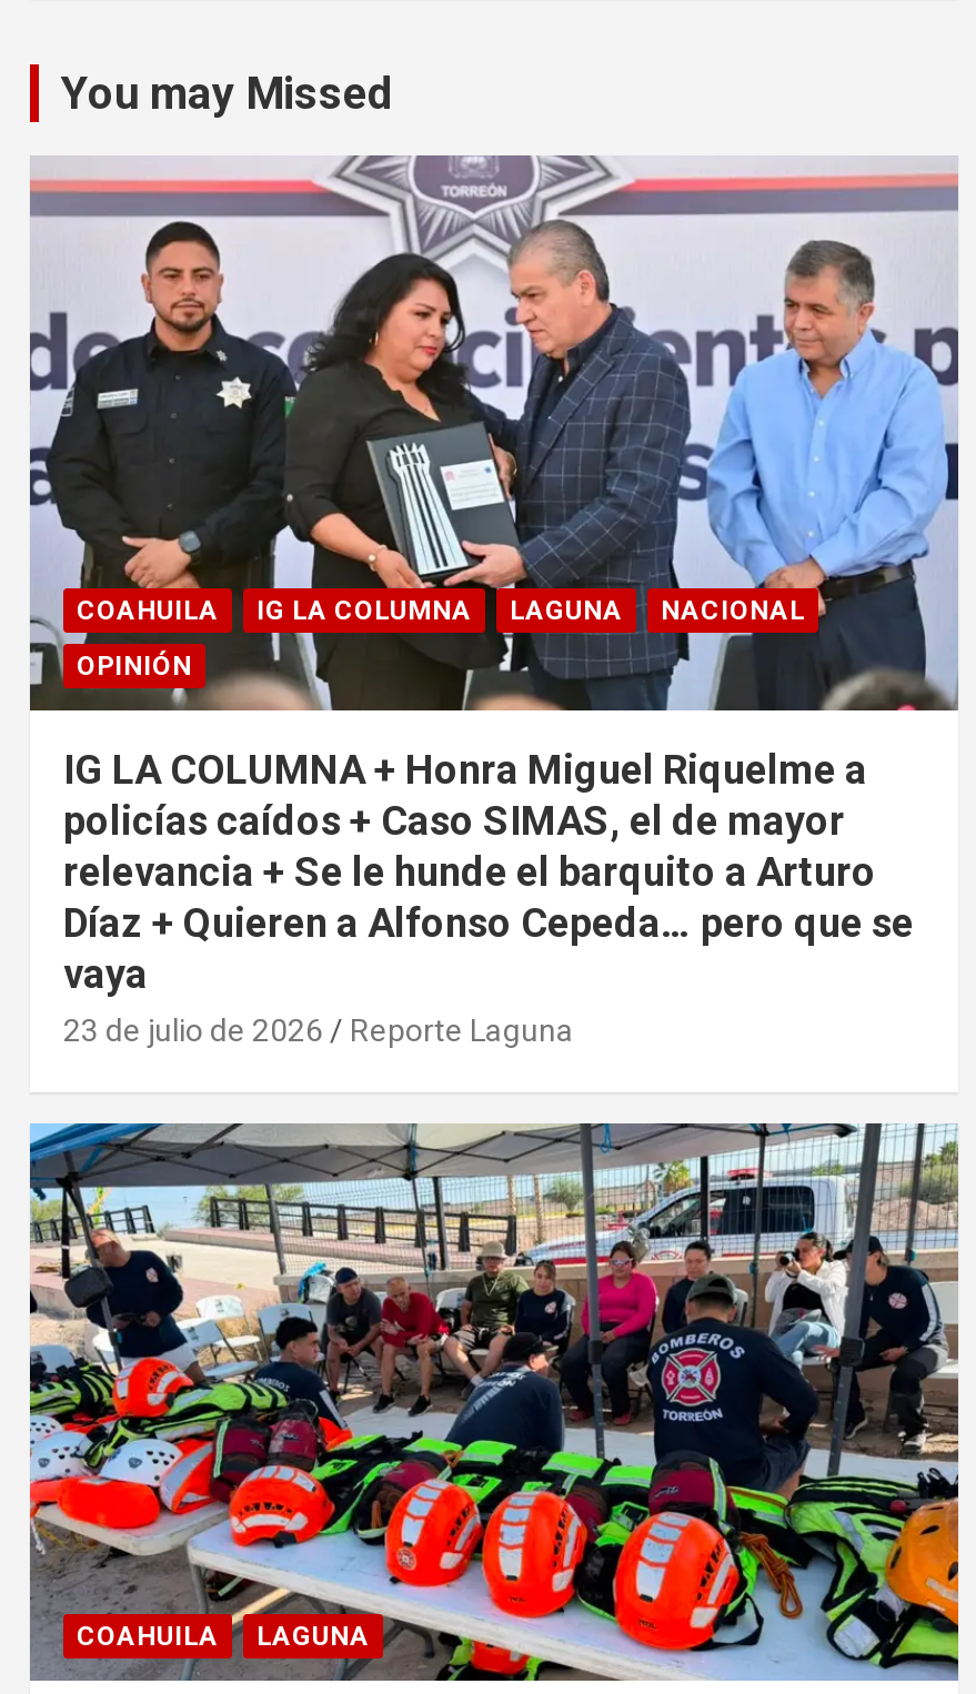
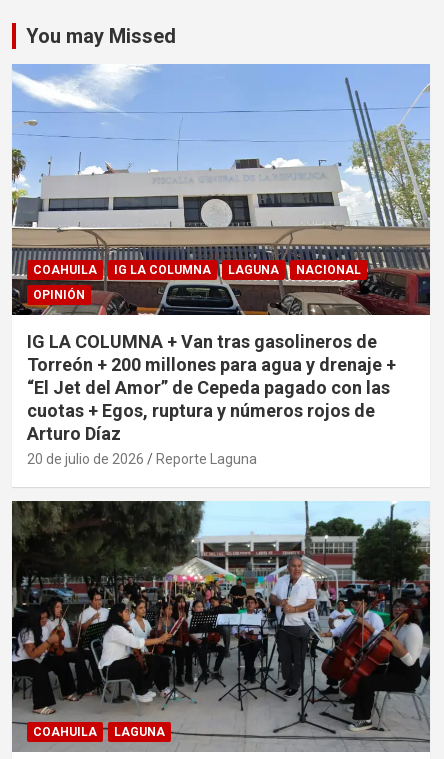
- [image]
- IG LA COLUMNA + Honra Miguel Riquelme a
- policías caídos + Caso SIMAS, el de mayor
- relevancia + Se le hunde el barquito a Arturo
- Díaz + Quieren a Alfonso Cepeda… pero que se
- vaya
- 23 de julio de 2026
+ [image]
+ IG LA COLUMNA + Van tras gasolineros de
+ Torreón + 200 millones para agua y drenaje +
+ “El Jet del Amor” de Cepeda pagado con las
+ cuotas + Egos, ruptura y números rojos de
+ Arturo Díaz
+ 20 de julio de 2026

- [image]
+ [image]
